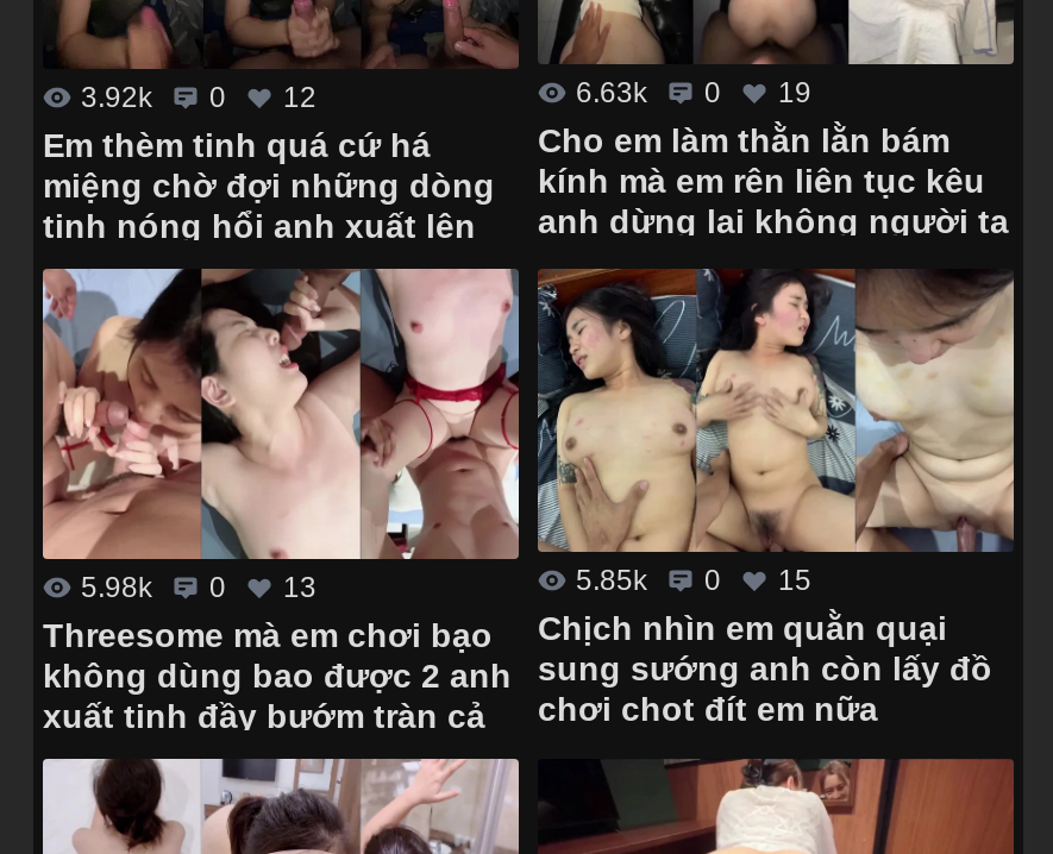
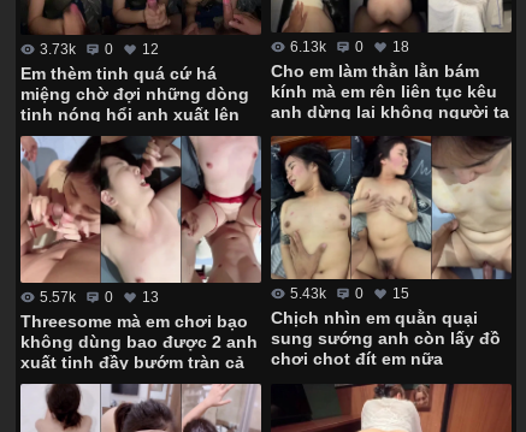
- 3.92k 0 12
+ 3.73k 0 12

- 6.63k
+ 6.13k

- 19
+ 18

- 5.98k 0 13
+ 5.57k 0 13

- 5.85k 0 15
+ 5.43k 0 15
